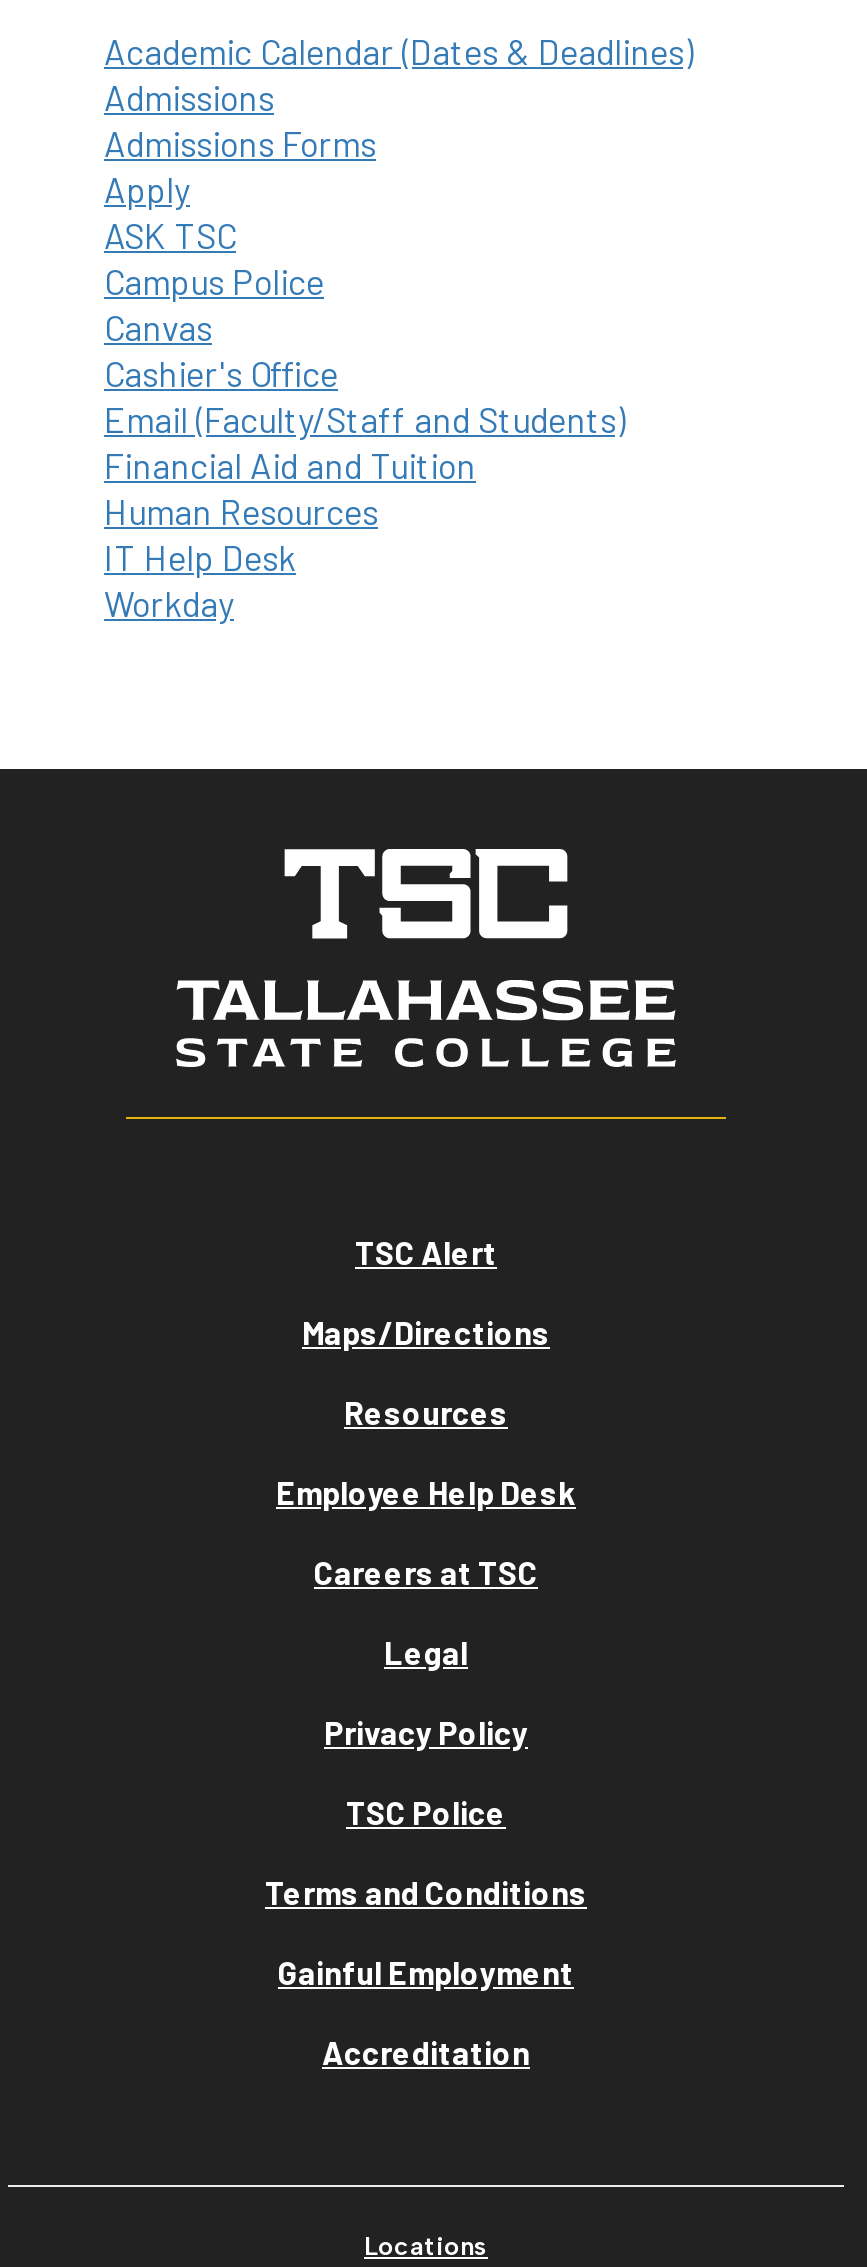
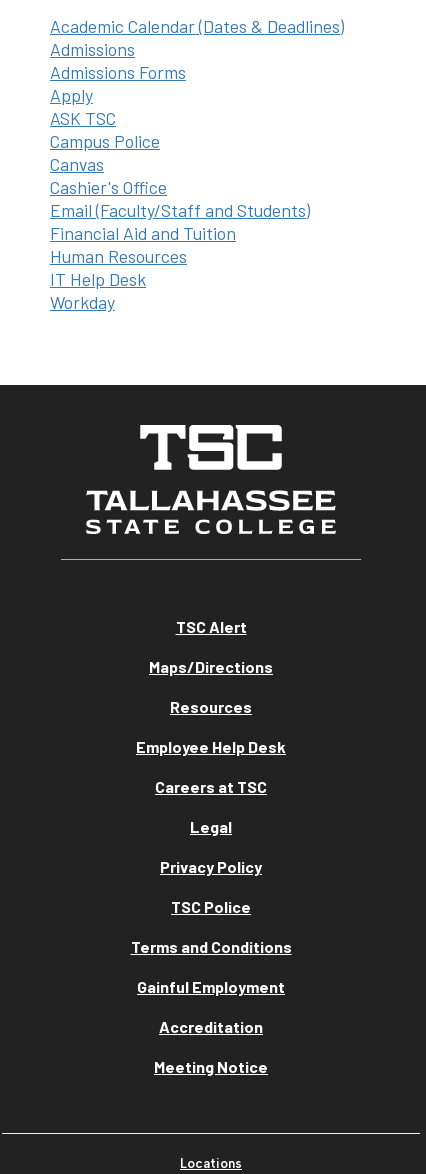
+ Meeting Notice
